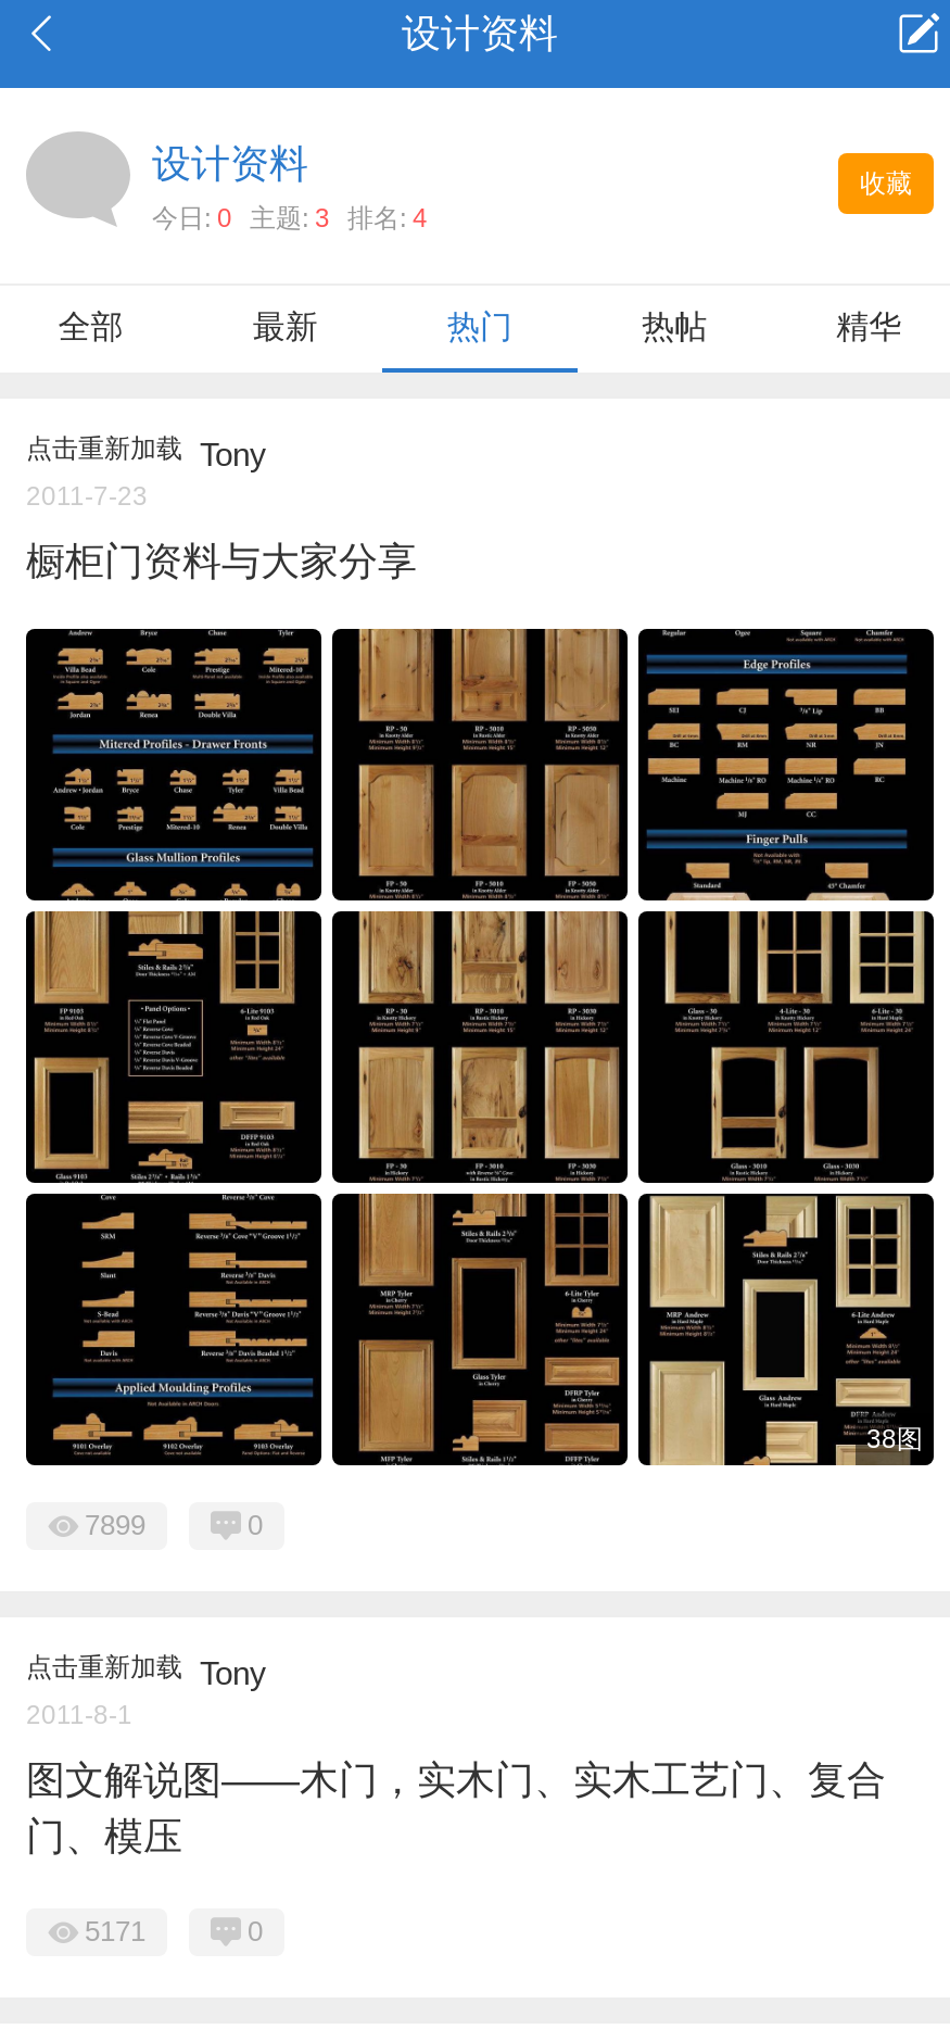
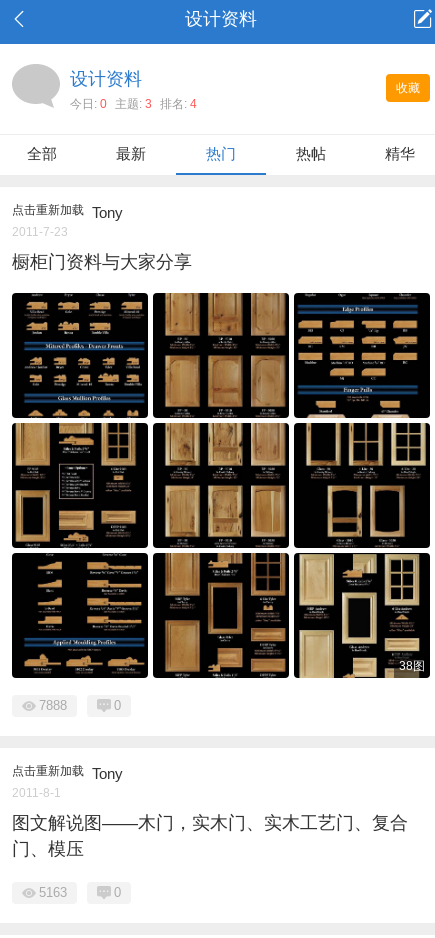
- 7899
+ 7888

- 5171
+ 5163
